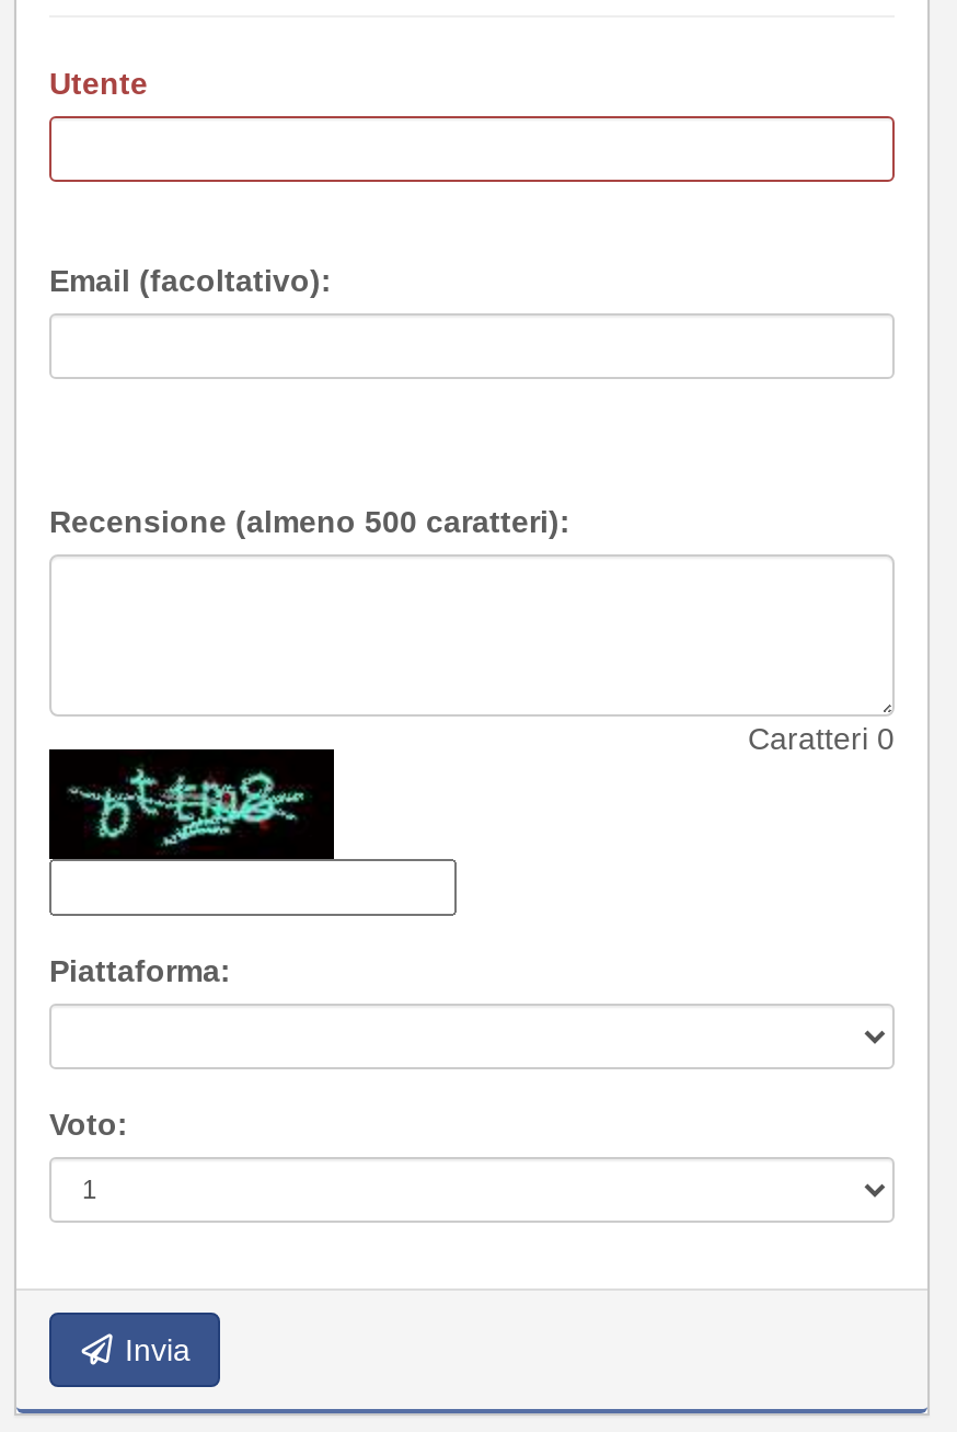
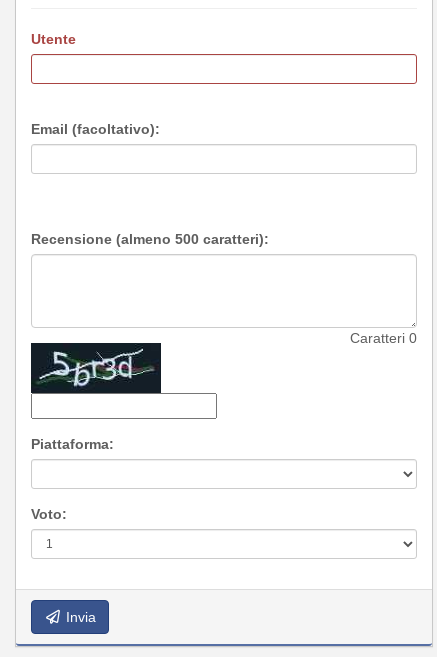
- [image]
+ [image]
